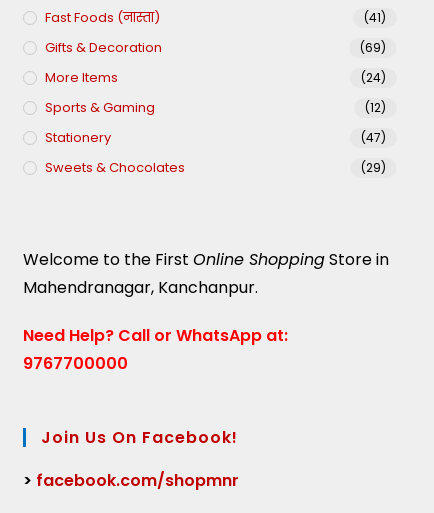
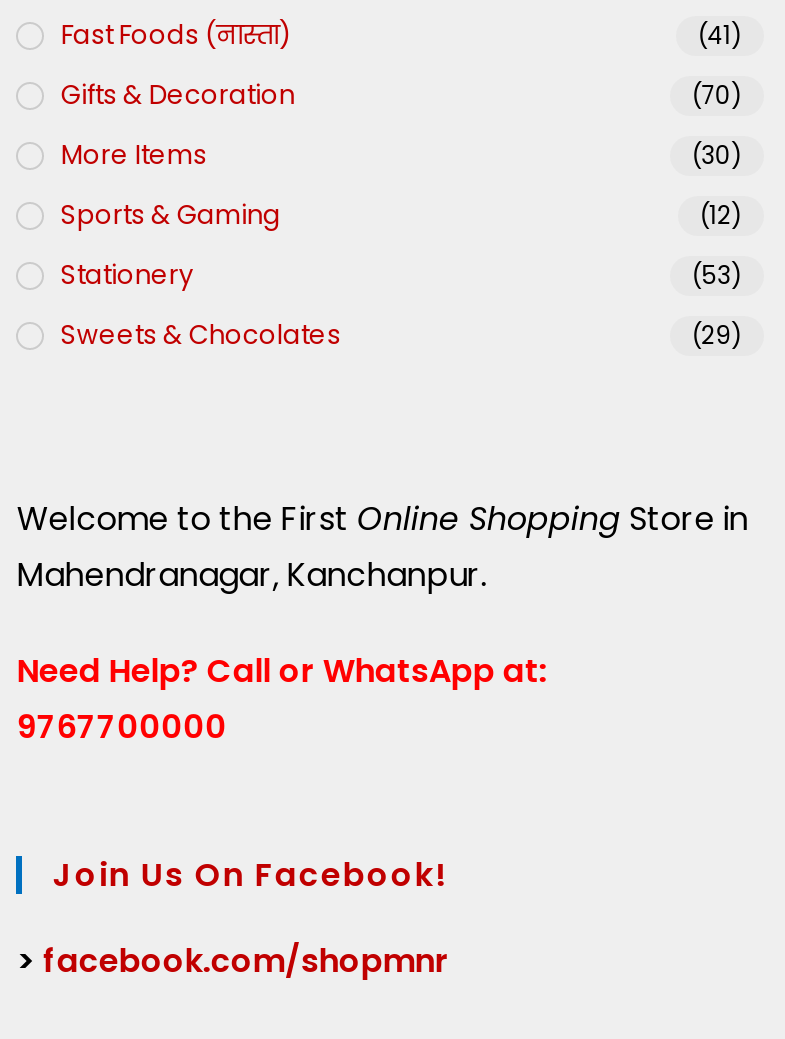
- (69)
+ (70)

- (24)
+ (30)

- (47)
+ (53)
